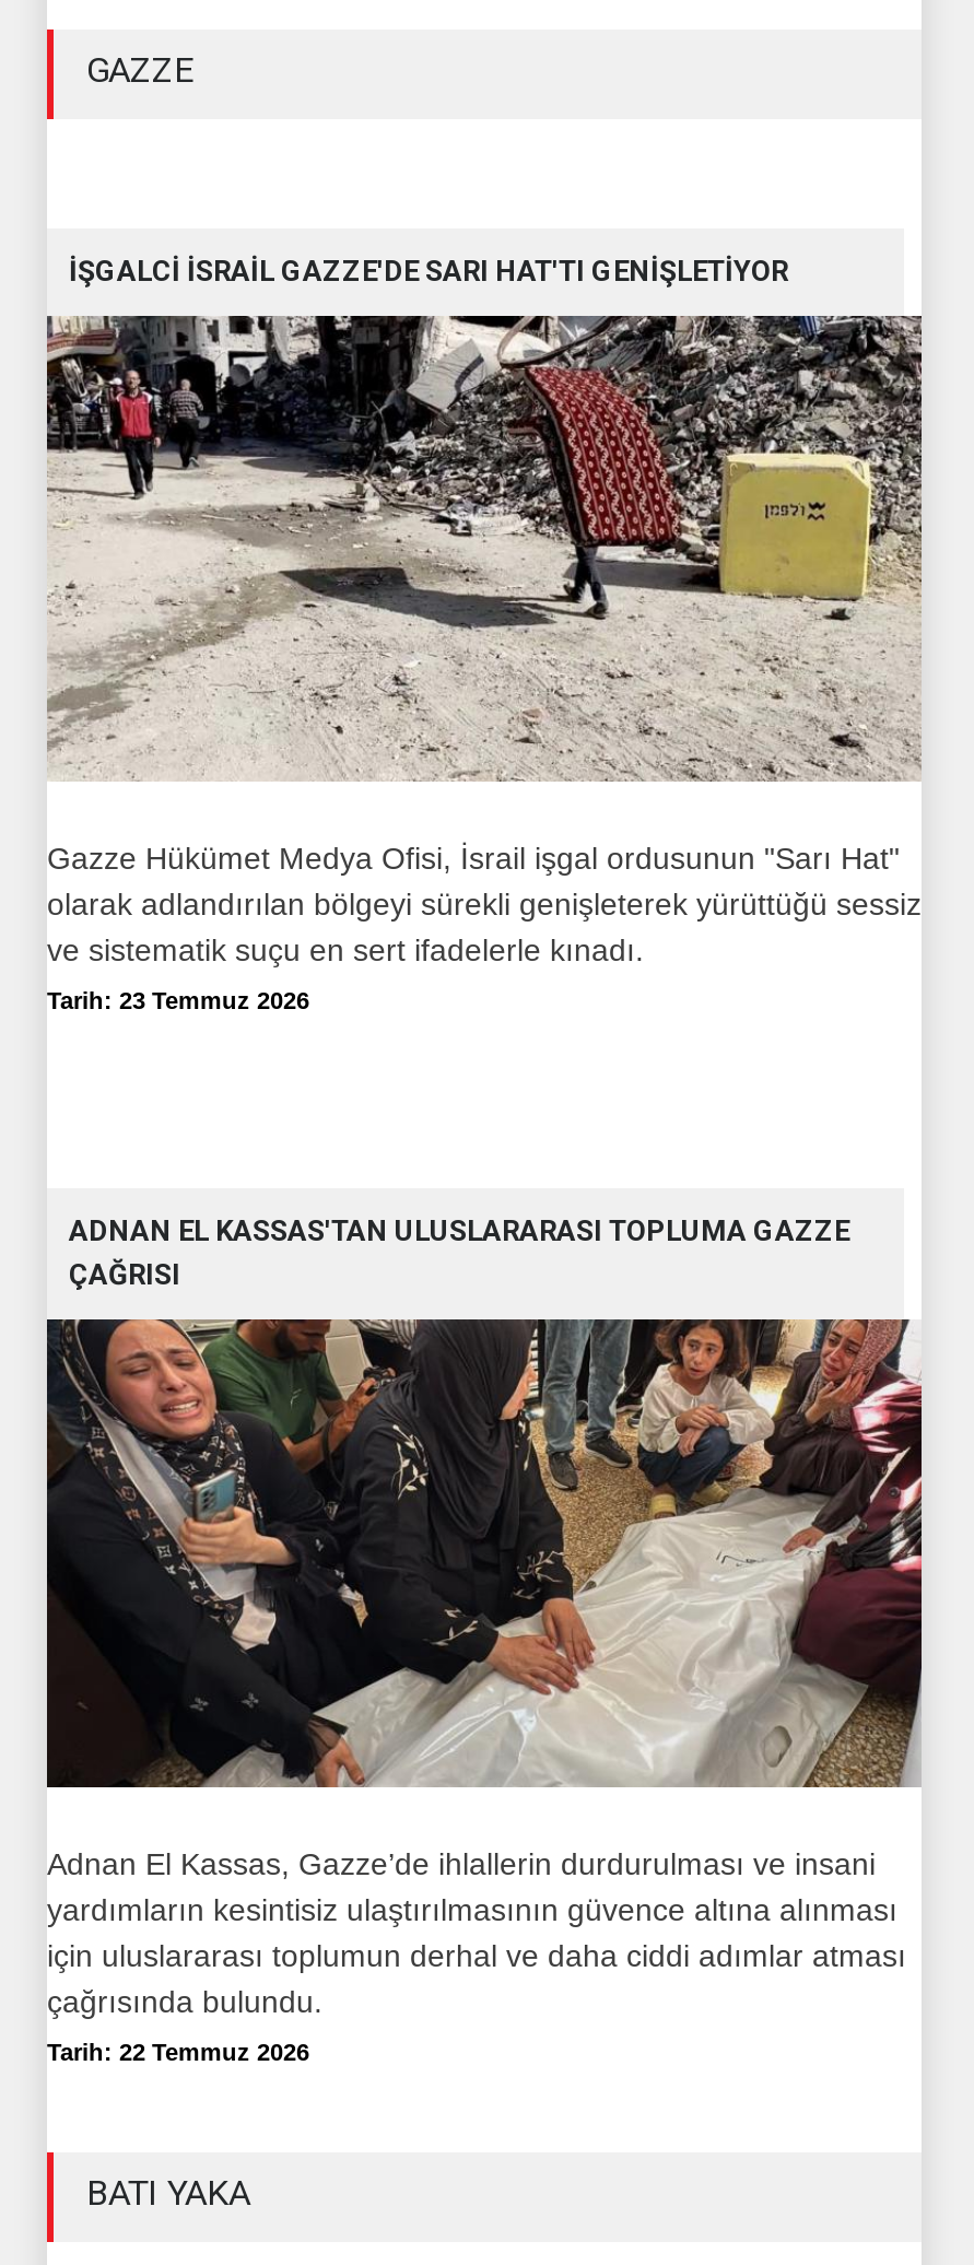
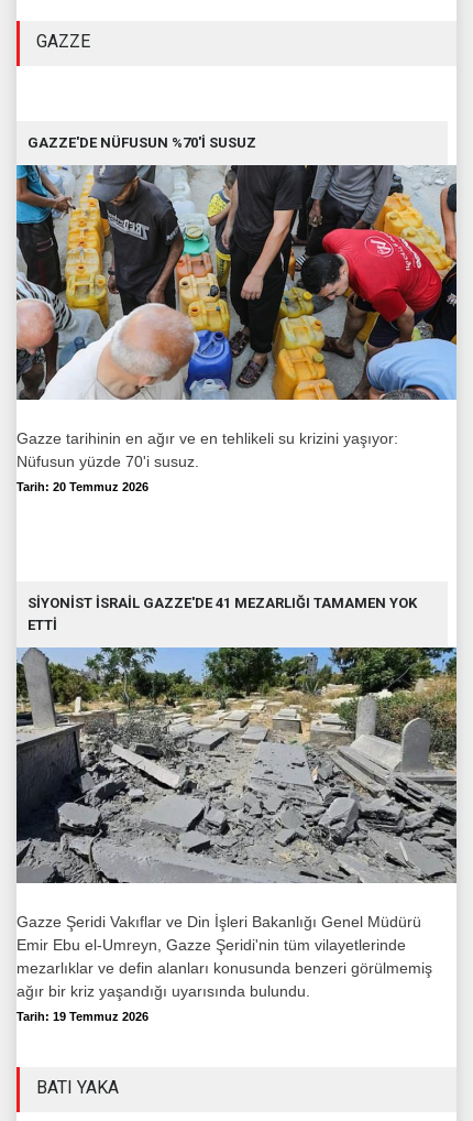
- İŞGALCİ İSRAİL GAZZE'DE SARI HAT'TI GENİŞLETİYOR
+ GAZZE'DE NÜFUSUN %70'İ SUSUZ

- [image]
- Gazze Hükümet Medya Ofisi, İsrail işgal ordusunun "Sarı Hat"
- olarak adlandırılan bölgeyi sürekli genişleterek yürüttüğü sessiz
- ve sistematik suçu en sert ifadelerle kınadı.
+ [image]
+ Gazze tarihinin en ağır ve en tehlikeli su krizini yaşıyor:
+ Nüfusun yüzde 70'i susuz.

- Tarih: 23 Temmuz 2026
+ Tarih: 20 Temmuz 2026

- ADNAN EL KASSAS'TAN ULUSLARARASI TOPLUMA GAZZE
- ÇAĞRISI
+ SİYONİST İSRAİL GAZZE'DE 41 MEZARLIĞI TAMAMEN YOK
+ ETTİ

- [image]
- Adnan El Kassas, Gazze’de ihlallerin durdurulması ve insani
- yardımların kesintisiz ulaştırılmasının güvence altına alınması
- için uluslararası toplumun derhal ve daha ciddi adımlar atması
- çağrısında bulundu.
+ [image]
+ Gazze Şeridi Vakıflar ve Din İşleri Bakanlığı Genel Müdürü
+ Emir Ebu el-Umreyn, Gazze Şeridi'nin tüm vilayetlerinde
+ mezarlıklar ve defin alanları konusunda benzeri görülmemiş
+ ağır bir kriz yaşandığı uyarısında bulundu.

- Tarih: 22 Temmuz 2026
+ Tarih: 19 Temmuz 2026
